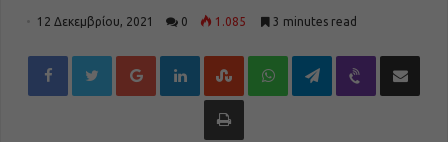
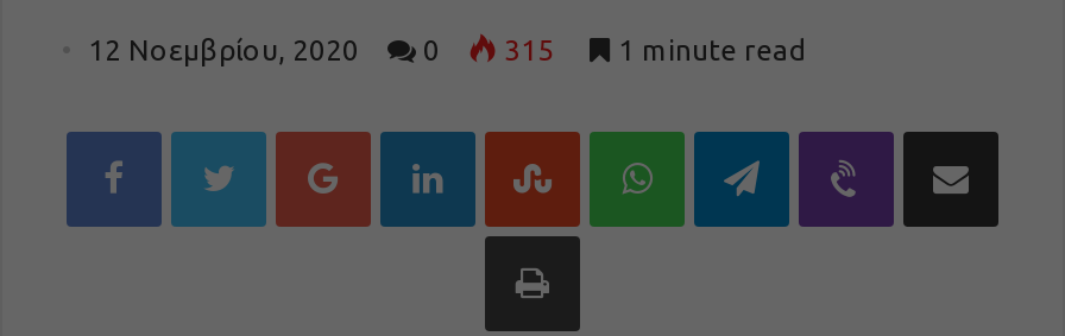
- 12 Δεκεμβρίου, 2021
+ 12 Νοεμβρίου, 2020

- 1.085
+ 315

- 3 minutes read
+ 1 minute read
